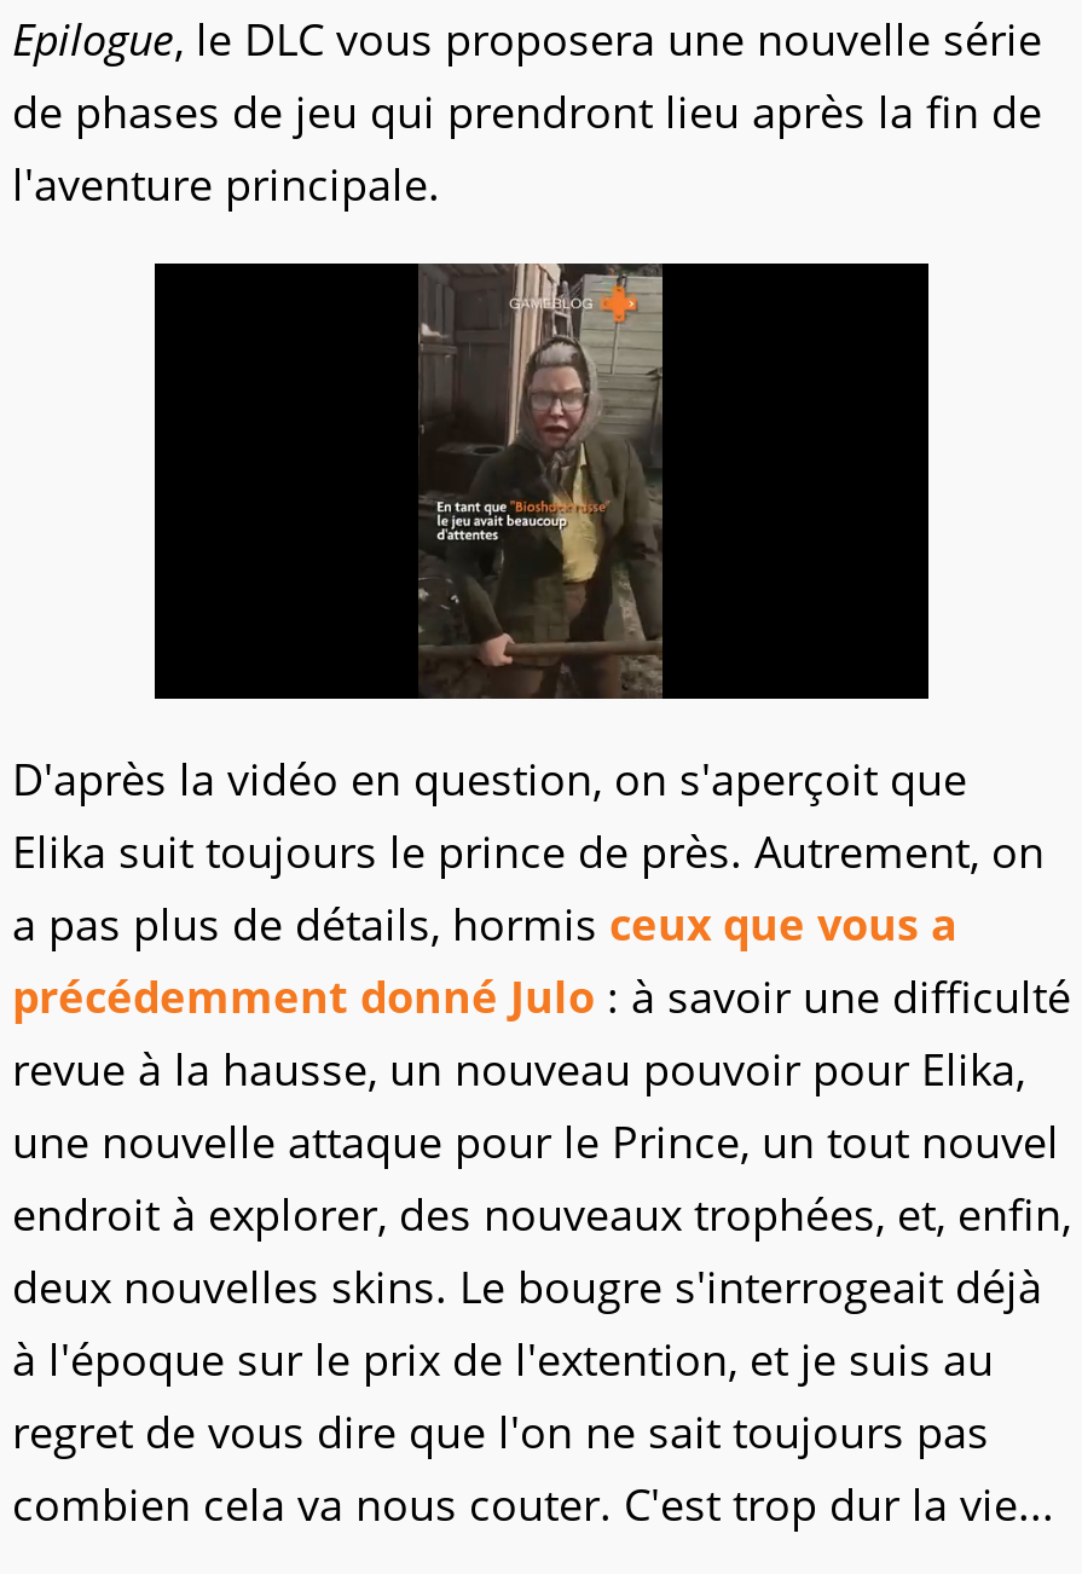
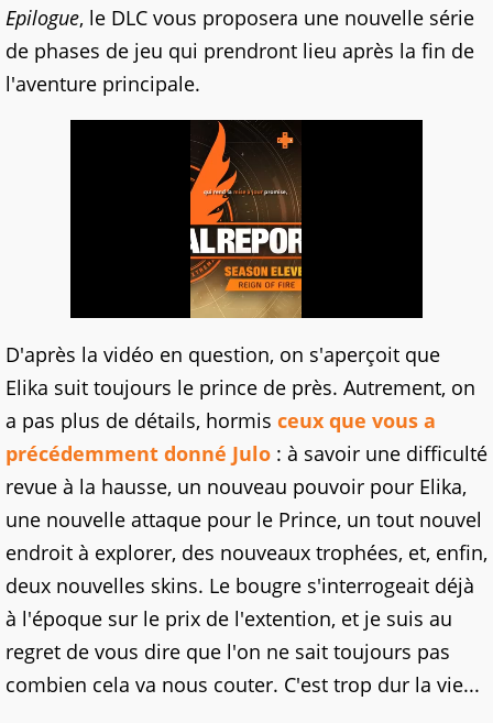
- [image]
+ [image]
